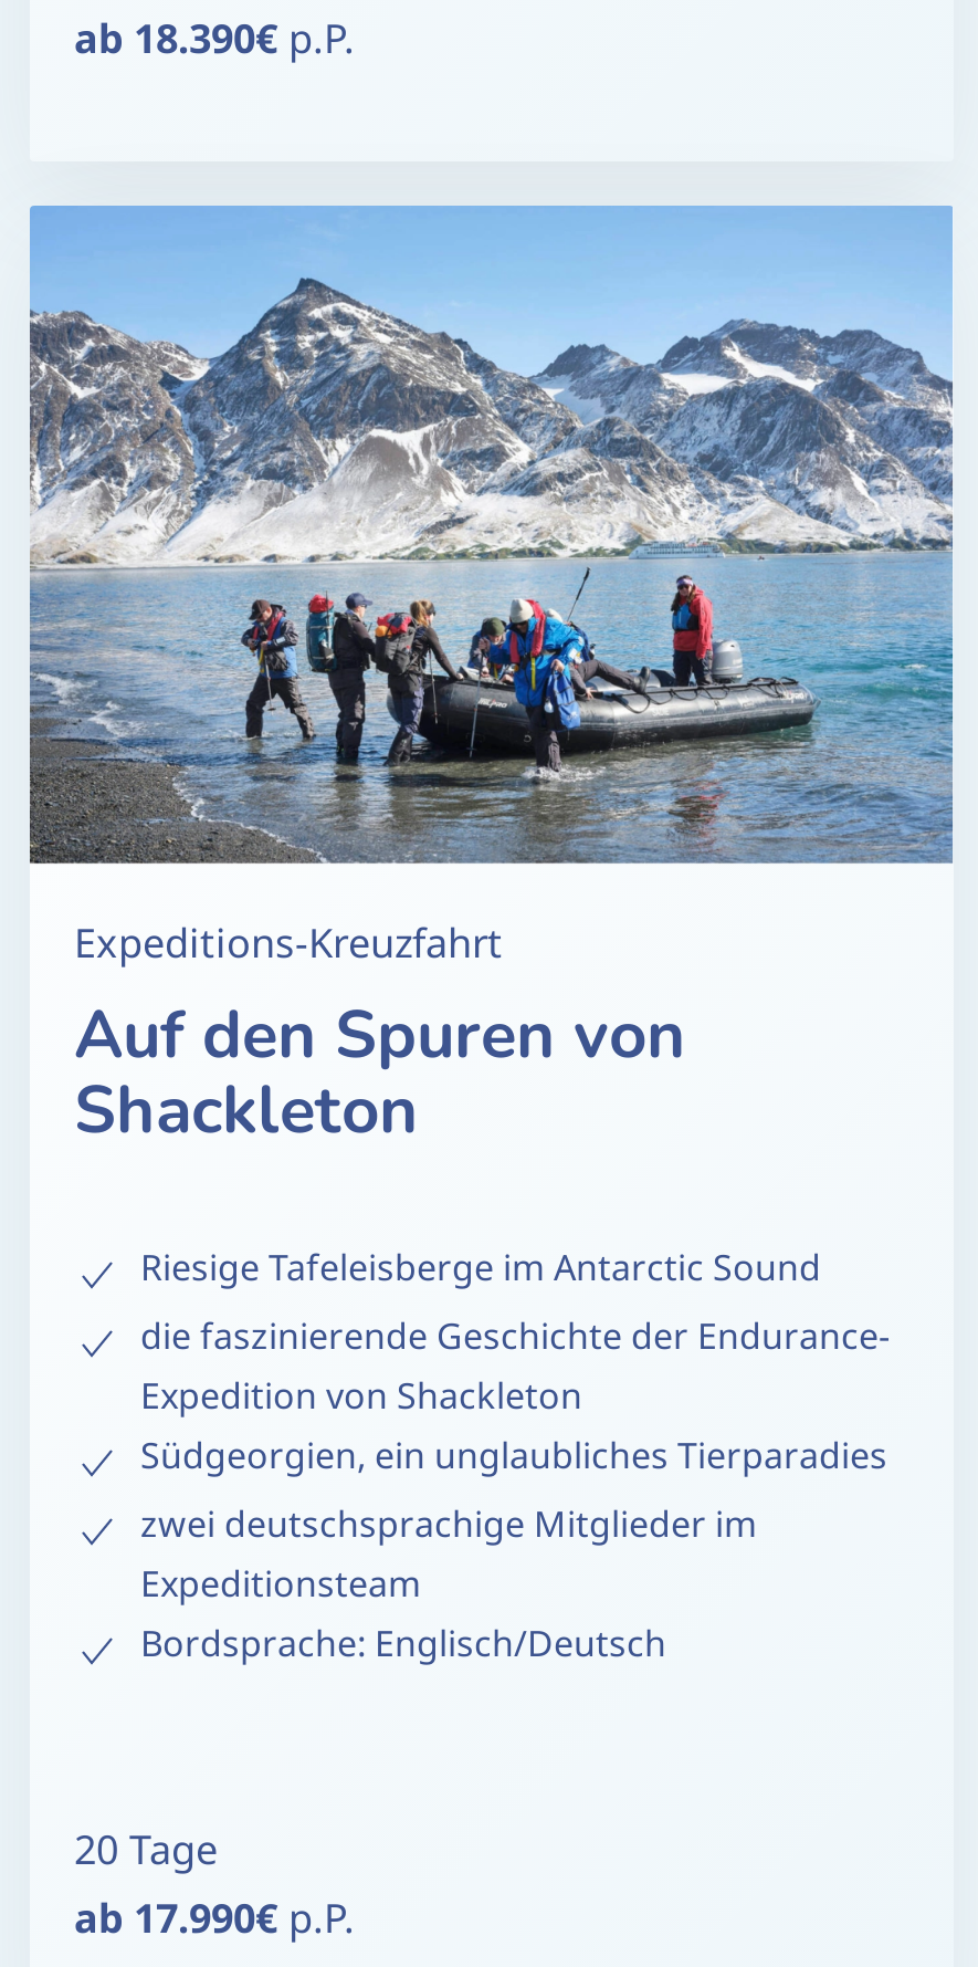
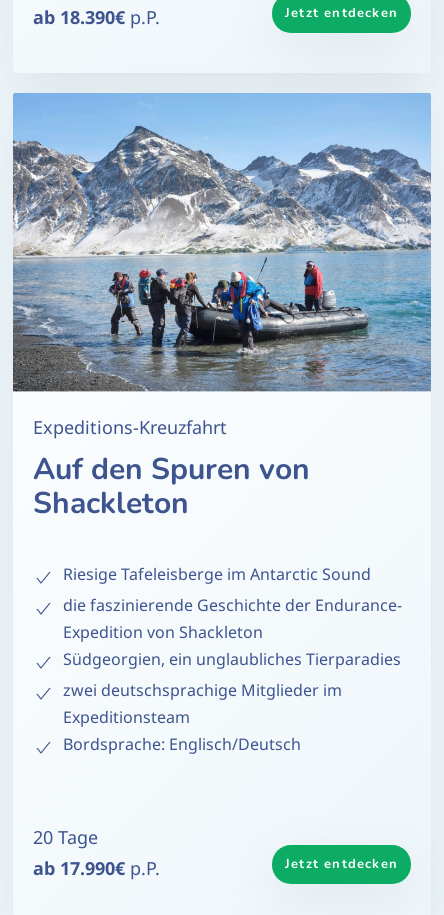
+ Jetzt entdecken

+ Jetzt entdecken
